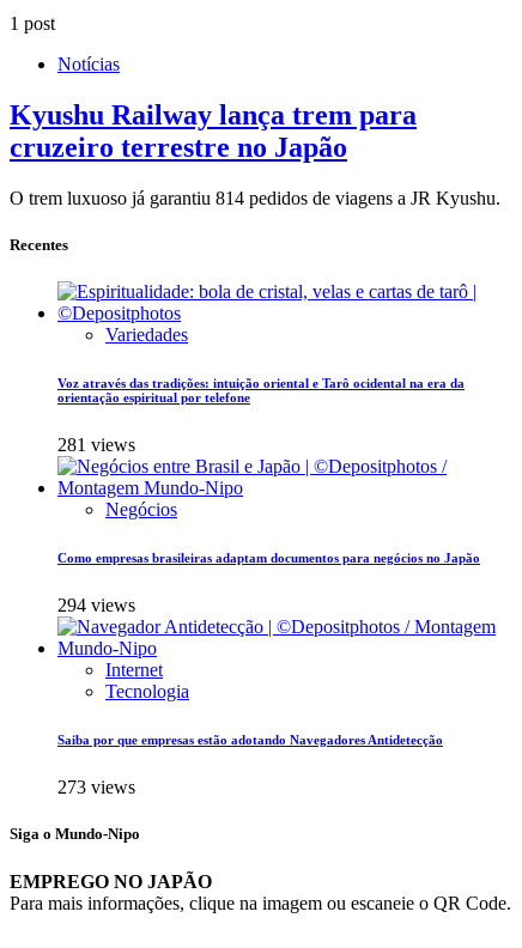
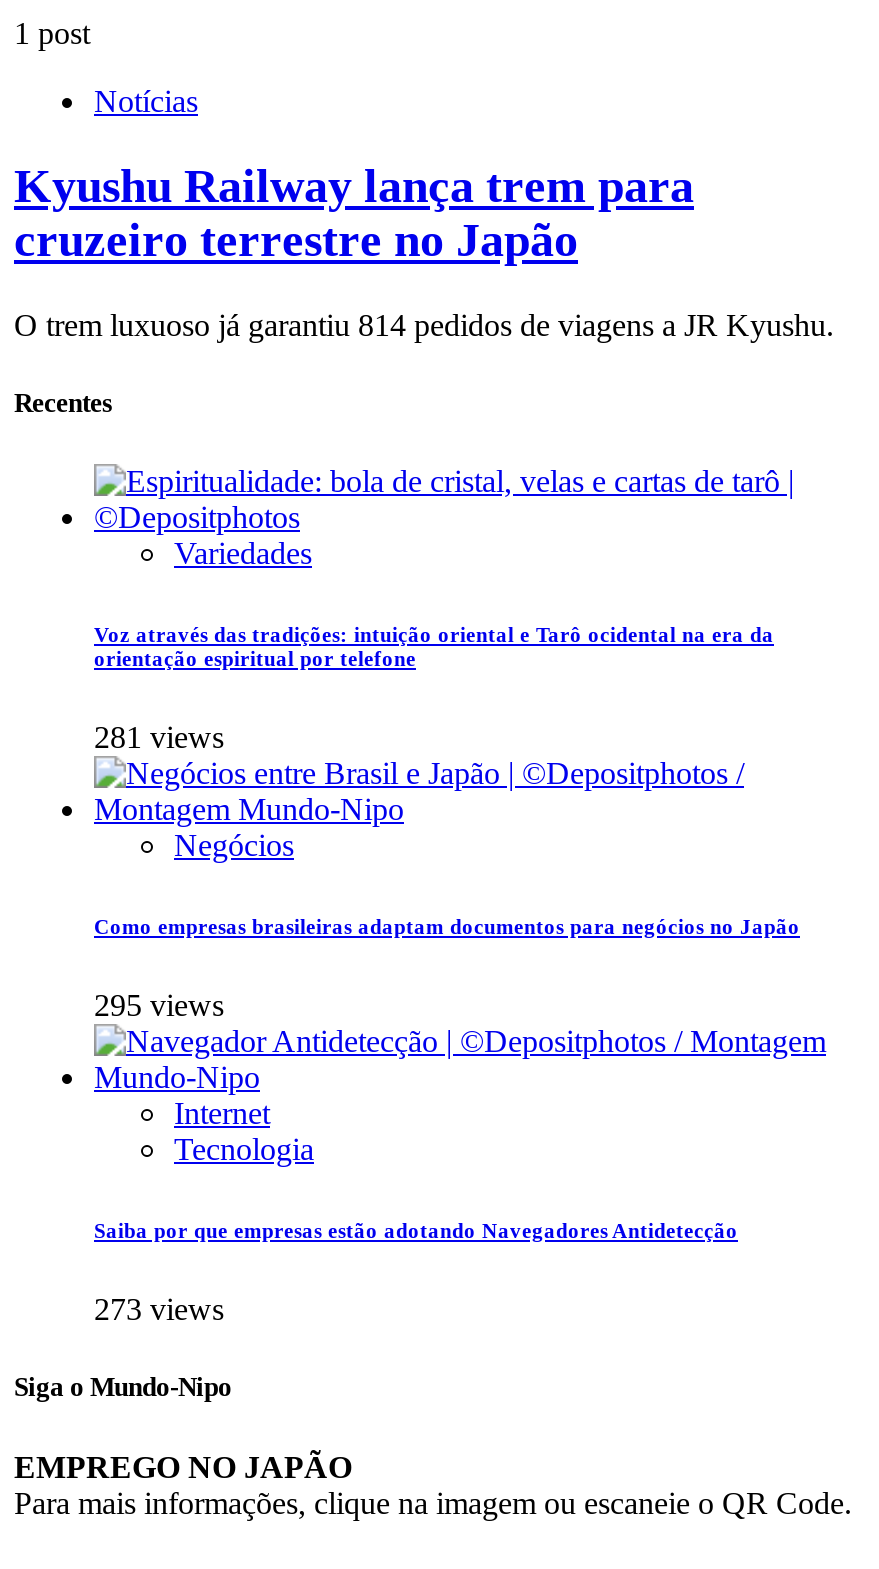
- 294 views
+ 295 views
